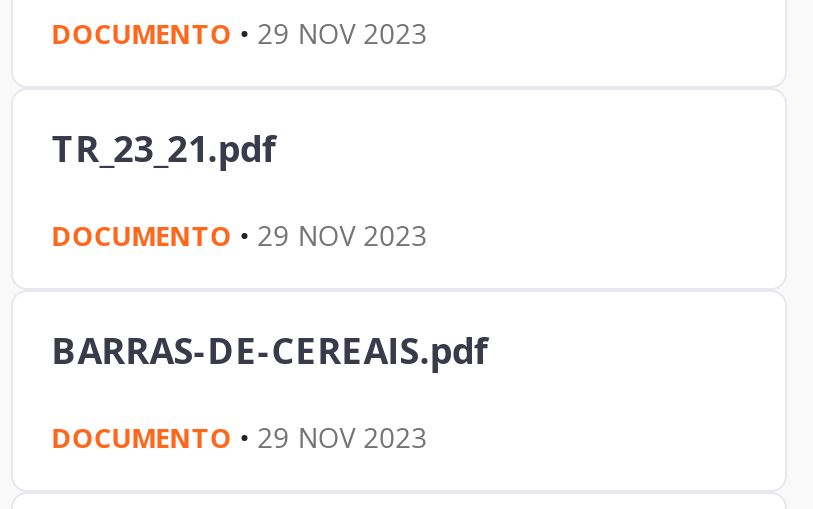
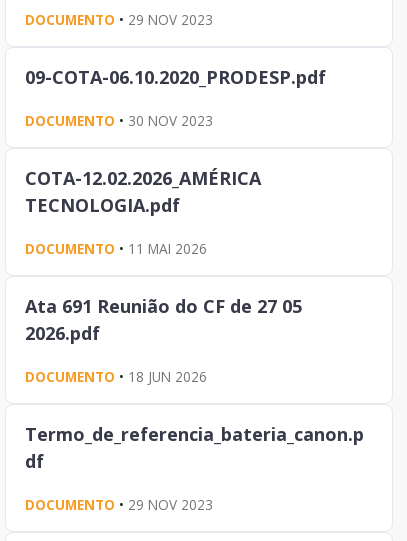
- TR_23_21.pdf
- DOCUMENTO • 29 NOV 2023
- BARRAS-DE-CEREAIS.pdf
+ 09-COTA-06.10.2020_PRODESP.pdf
+ DOCUMENTO • 30 NOV 2023
+ COTA-12.02.2026_AMÉRICA
+ TECNOLOGIA.pdf
+ DOCUMENTO • 11 MAI 2026
+ Ata 691 Reunião do CF de 27 05
+ 2026.pdf
+ DOCUMENTO • 18 JUN 2026
+ Termo_de_referencia_bateria_canon.p
+ df
